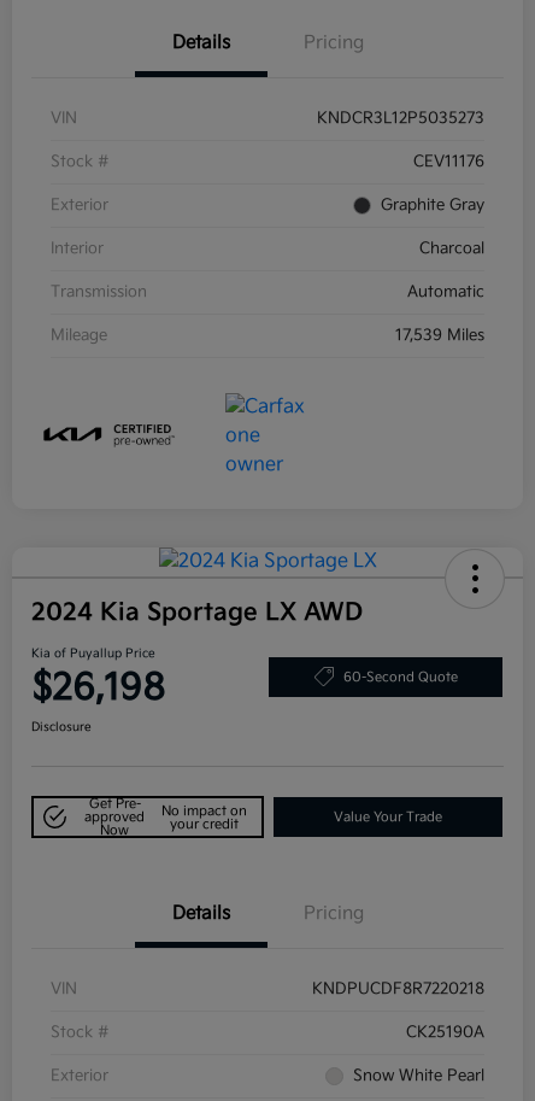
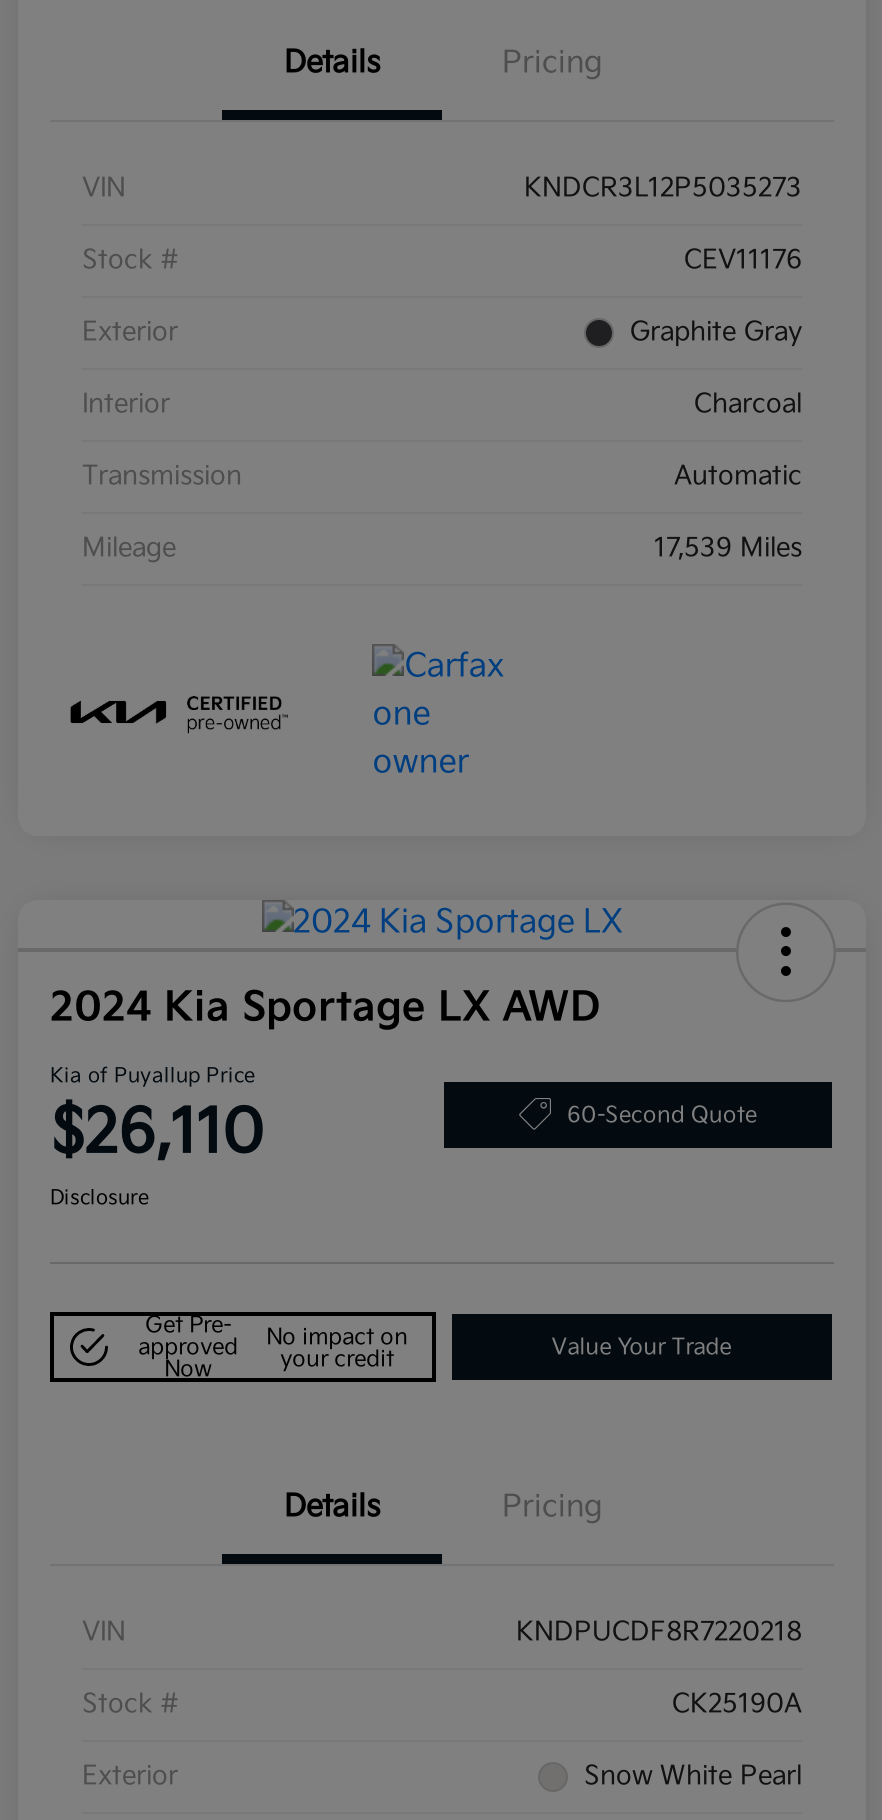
- $26,198
+ $26,110
